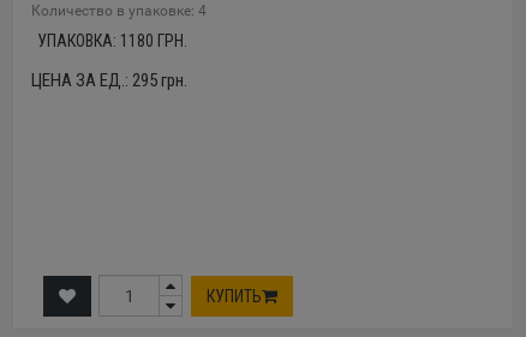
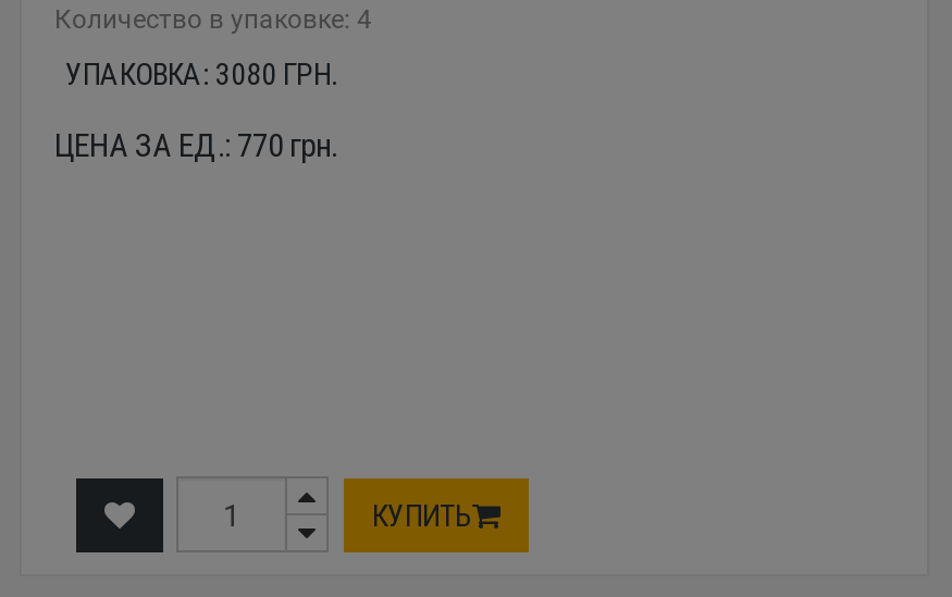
- УПАКОВКА: 1180 ГРН.
+ УПАКОВКА: 3080 ГРН.

- ЦЕНА ЗА ЕД.: 295 грн.
+ ЦЕНА ЗА ЕД.: 770 грн.
